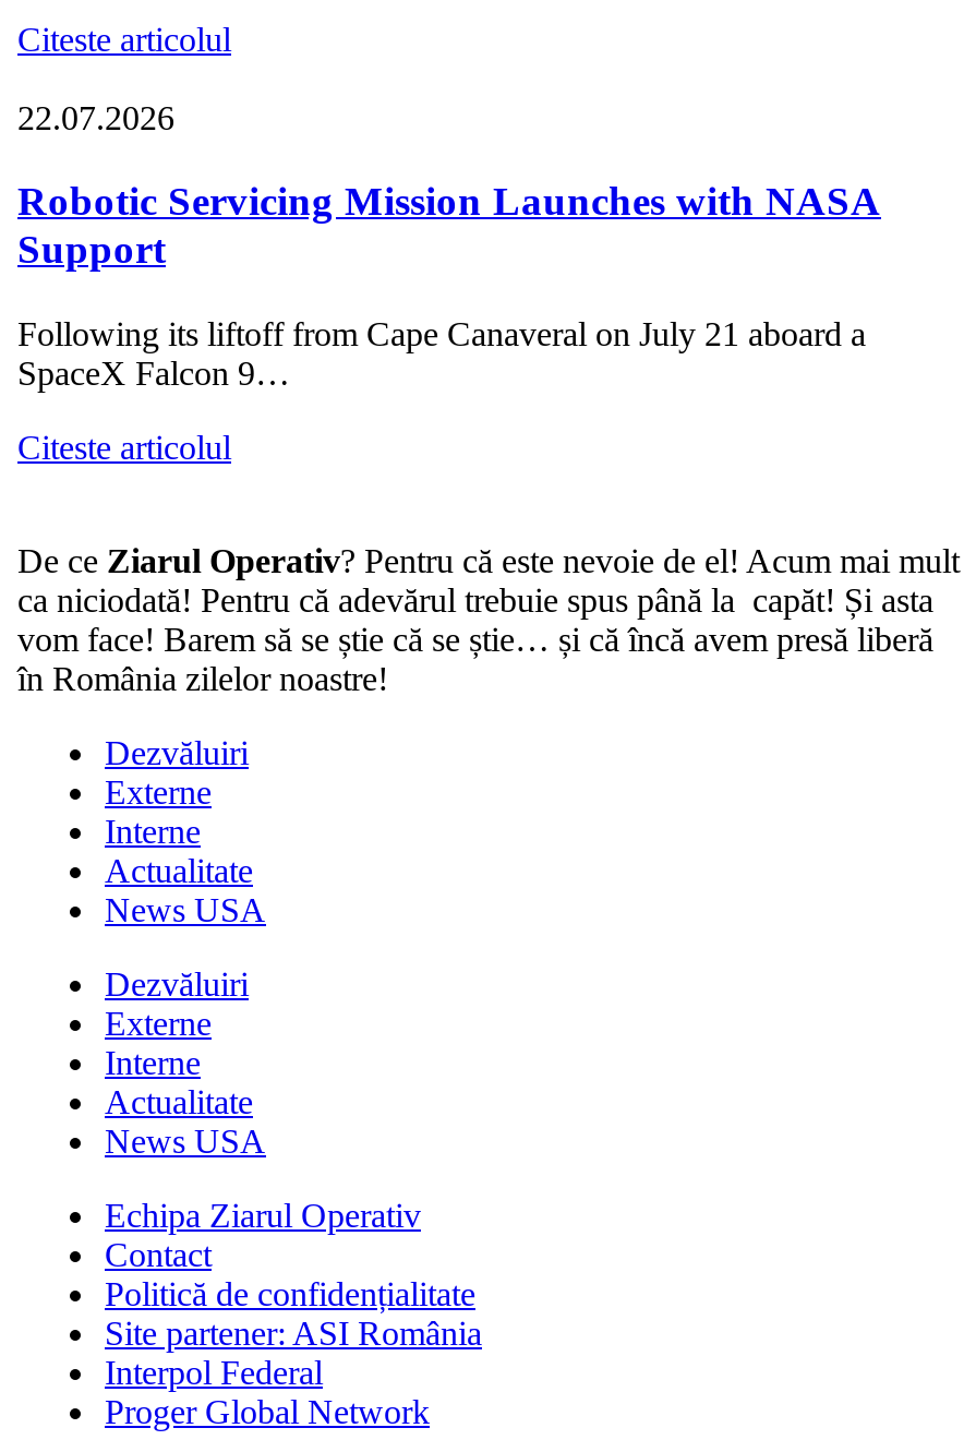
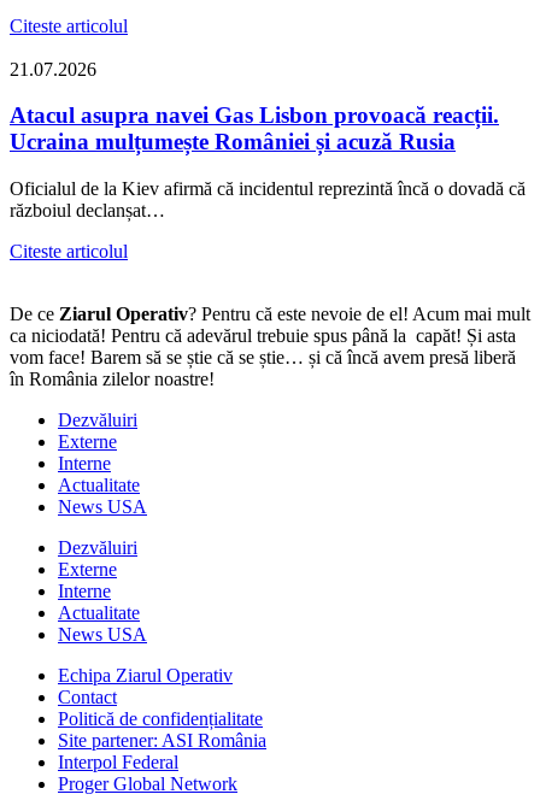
- 22.07.2026
+ 21.07.2026

- Robotic Servicing Mission Launches with NASA
- Support
+ Atacul asupra navei Gas Lisbon provoacă reacții.
+ Ucraina mulțumește României și acuză Rusia

- Following its liftoff from Cape Canaveral on July 21 aboard a
- SpaceX Falcon 9…
+ Oficialul de la Kiev afirmă că incidentul reprezintă încă o dovadă că
+ războiul declanșat…
